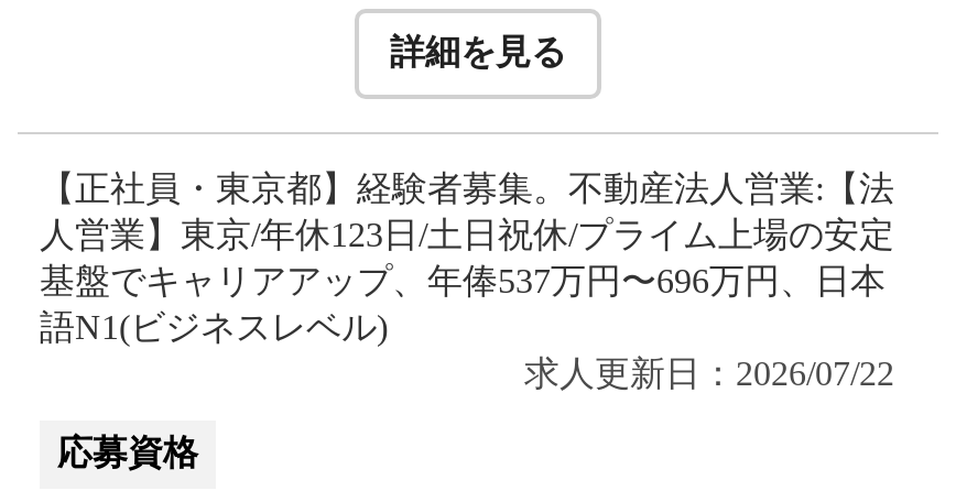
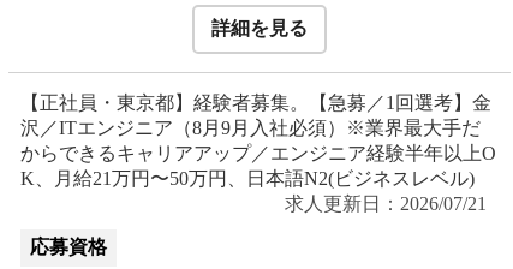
- 【正社員・東京都】経験者募集。不動産法人営業:【法
- 人営業】東京/年休123日/土日祝休/プライム上場の安定
- 基盤でキャリアアップ、年俸537万円〜696万円、日本
- 語N1(ビジネスレベル)
- 求人更新日：2026/07/22
+ 【正社員・東京都】経験者募集。【急募／1回選考】金
+ 沢／ITエンジニア（8月9月入社必須）※業界最大手だ
+ からできるキャリアアップ／エンジニア経験半年以上O
+ K、月給21万円〜50万円、日本語N2(ビジネスレベル)
+ 求人更新日：2026/07/21
